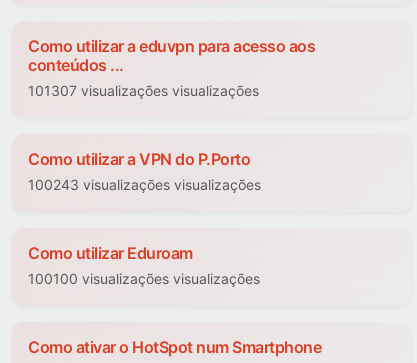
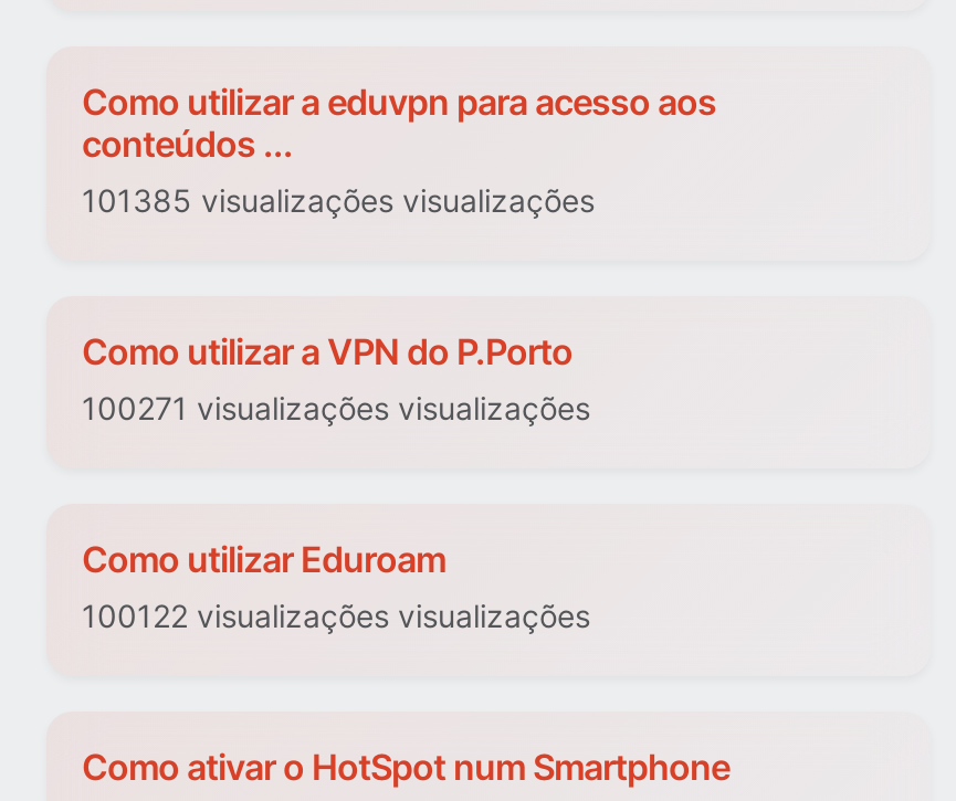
- 101307 visualizações visualizações
+ 101385 visualizações visualizações

- 100243 visualizações visualizações
+ 100271 visualizações visualizações

- 100100 visualizações visualizações
+ 100122 visualizações visualizações
